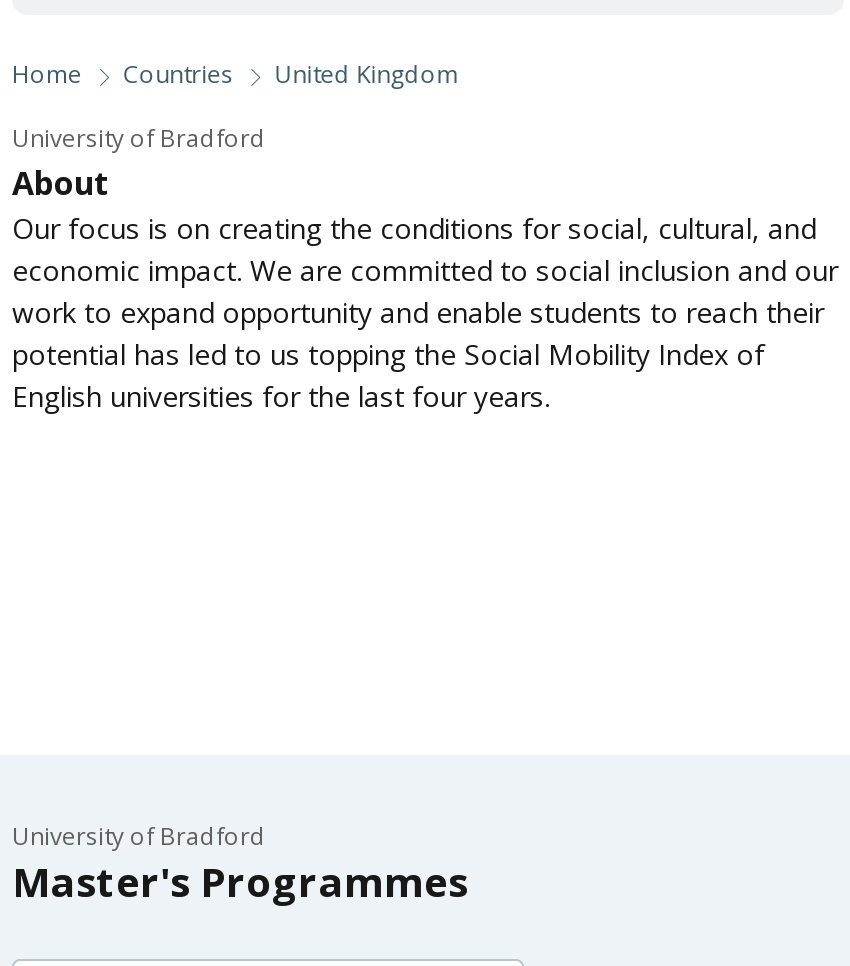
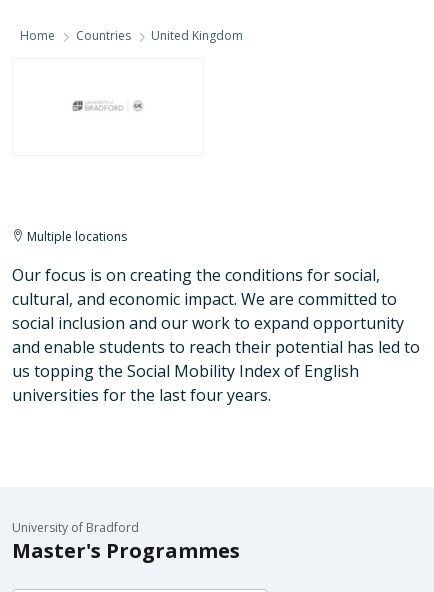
- University of Bradford
- About
- Our focus is on creating the conditions for social, cultural, and
- economic impact. We are committed to social inclusion and our
- work to expand opportunity and enable students to reach their
- potential has led to us topping the Social Mobility Index of
- English universities for the last four years.
+ Multiple locations
+ Our focus is on creating the conditions for social,
+ cultural, and economic impact. We are committed to
+ social inclusion and our work to expand opportunity
+ and enable students to reach their potential has led to
+ us topping the Social Mobility Index of English
+ universities for the last four years.
